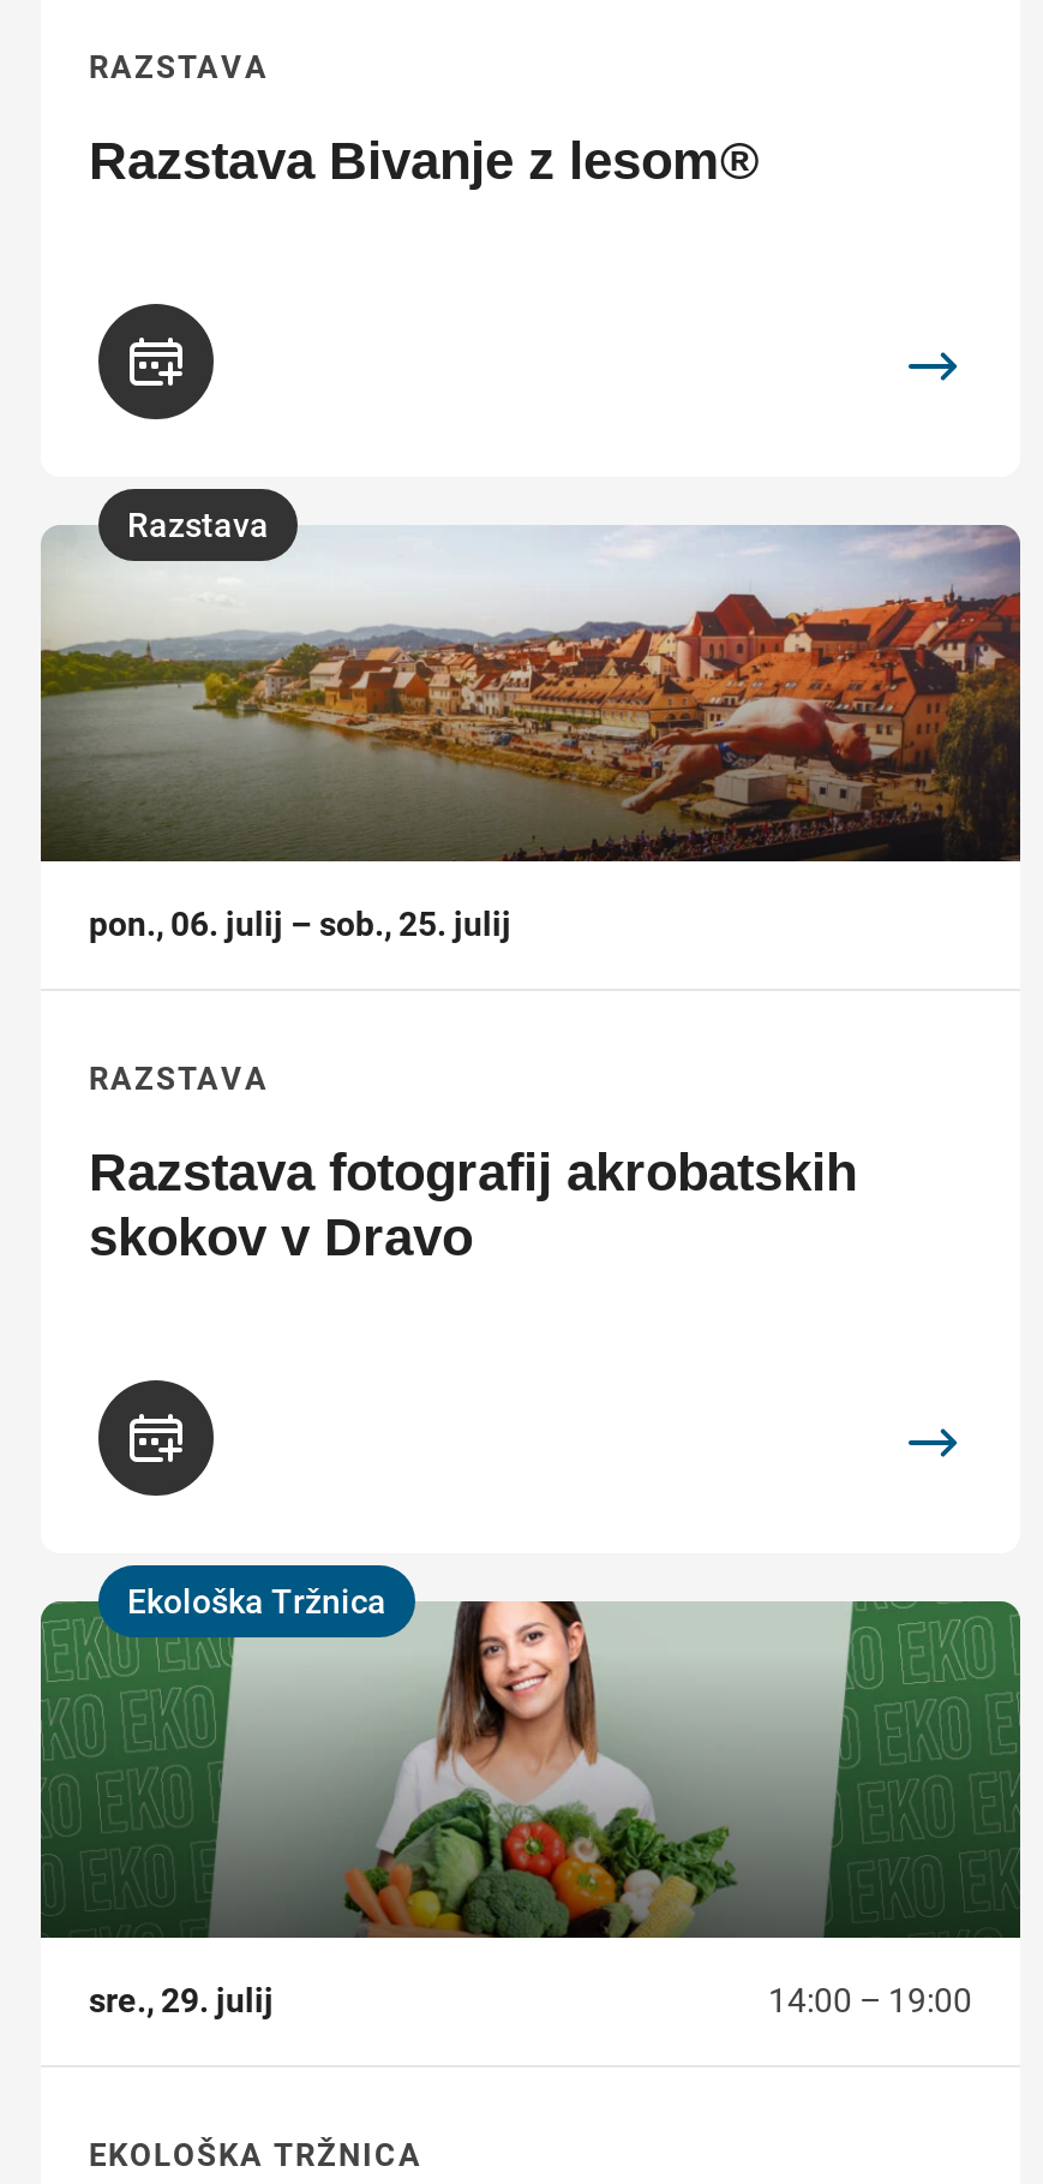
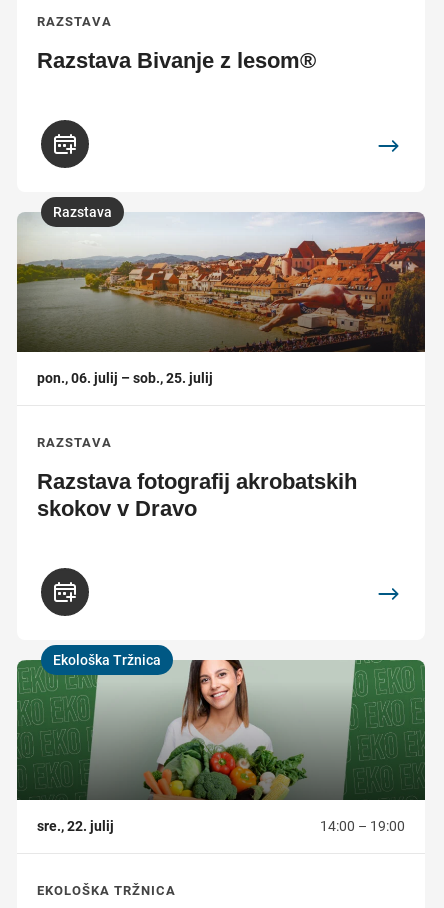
- sre., 29. julij
+ sre., 22. julij
